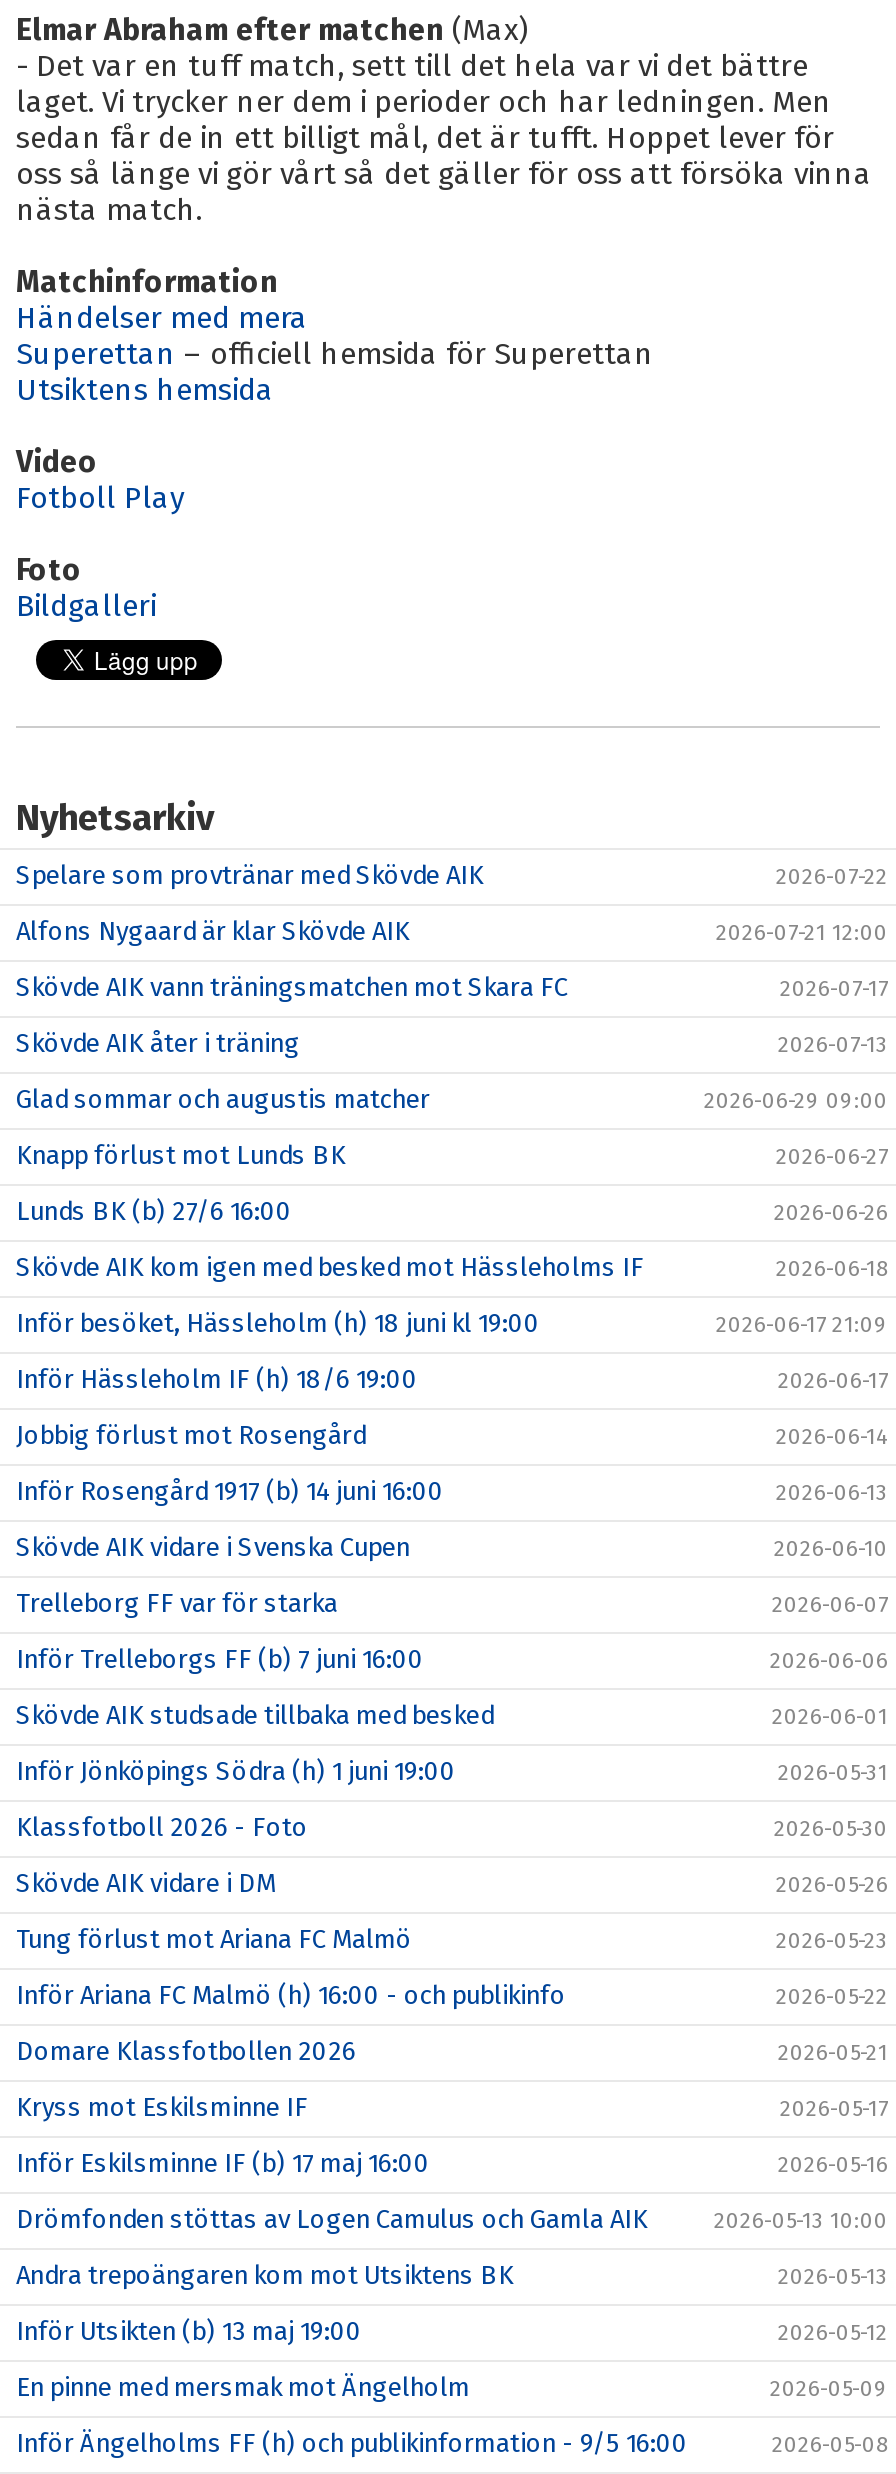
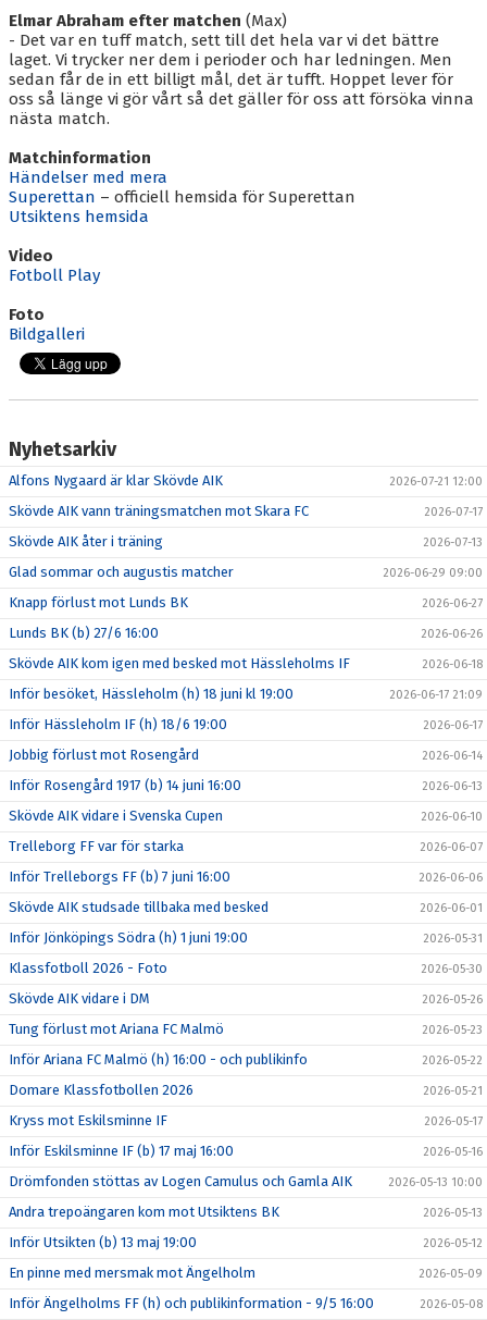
- Spelare som provtränar med Skövde AIK
- 2026-07-22
